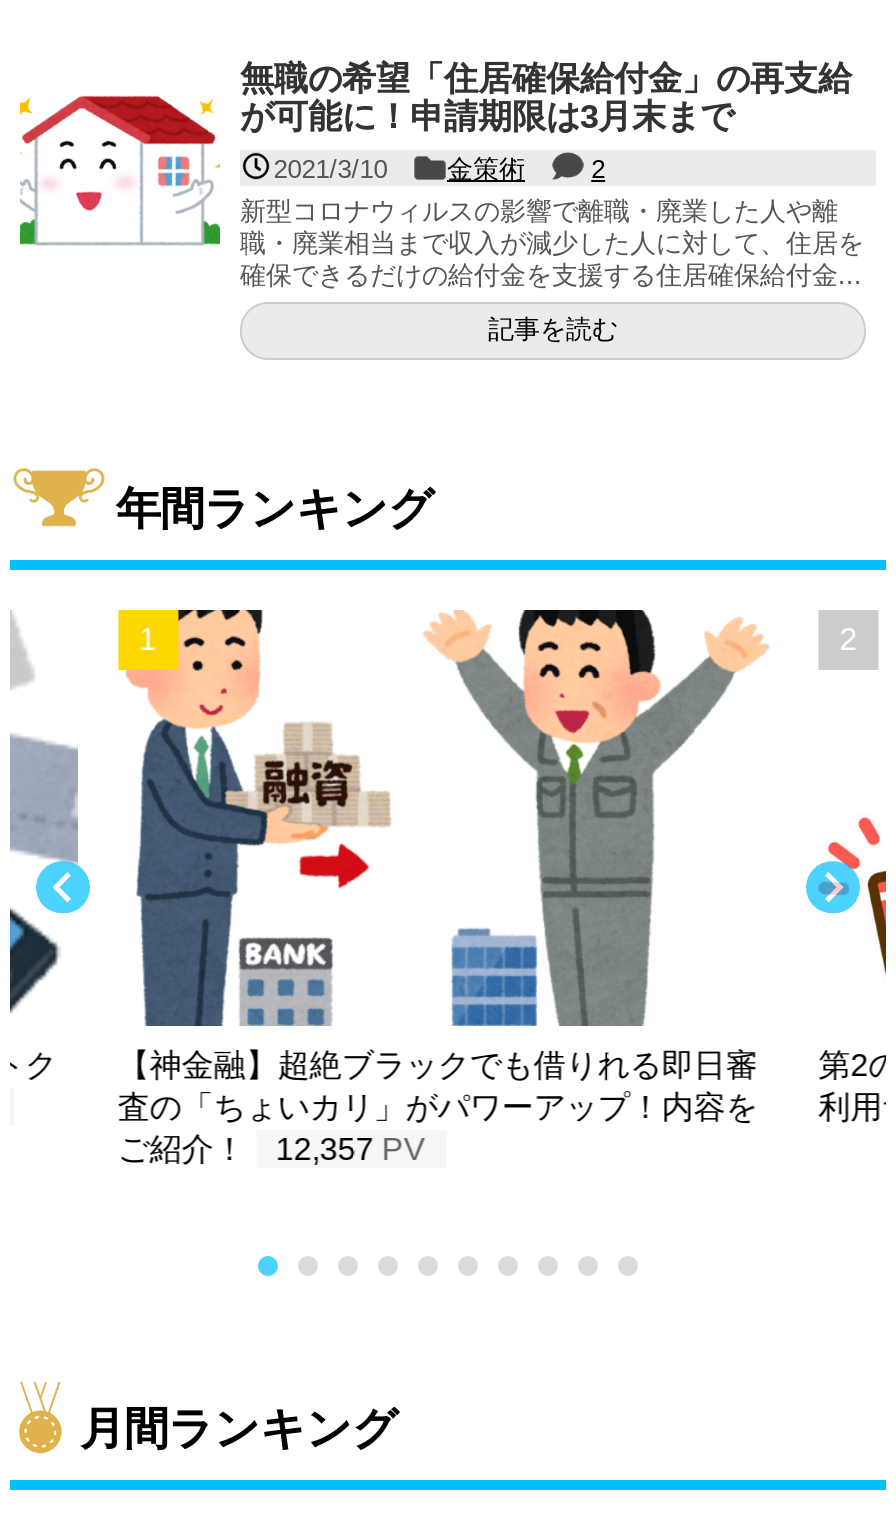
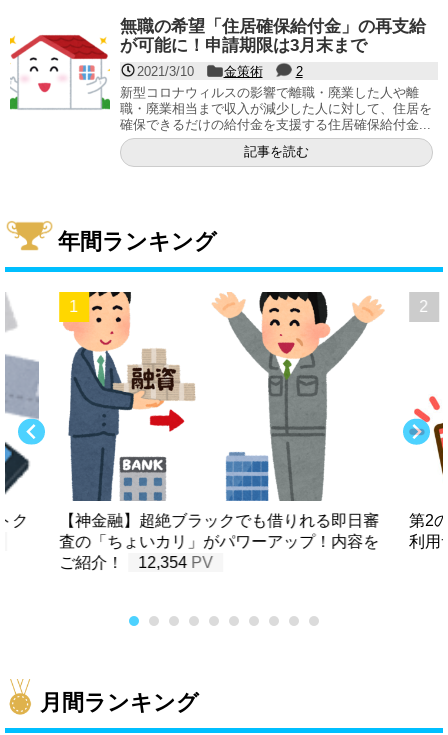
- ご紹介！ 12,357
+ ご紹介！ 12,354
